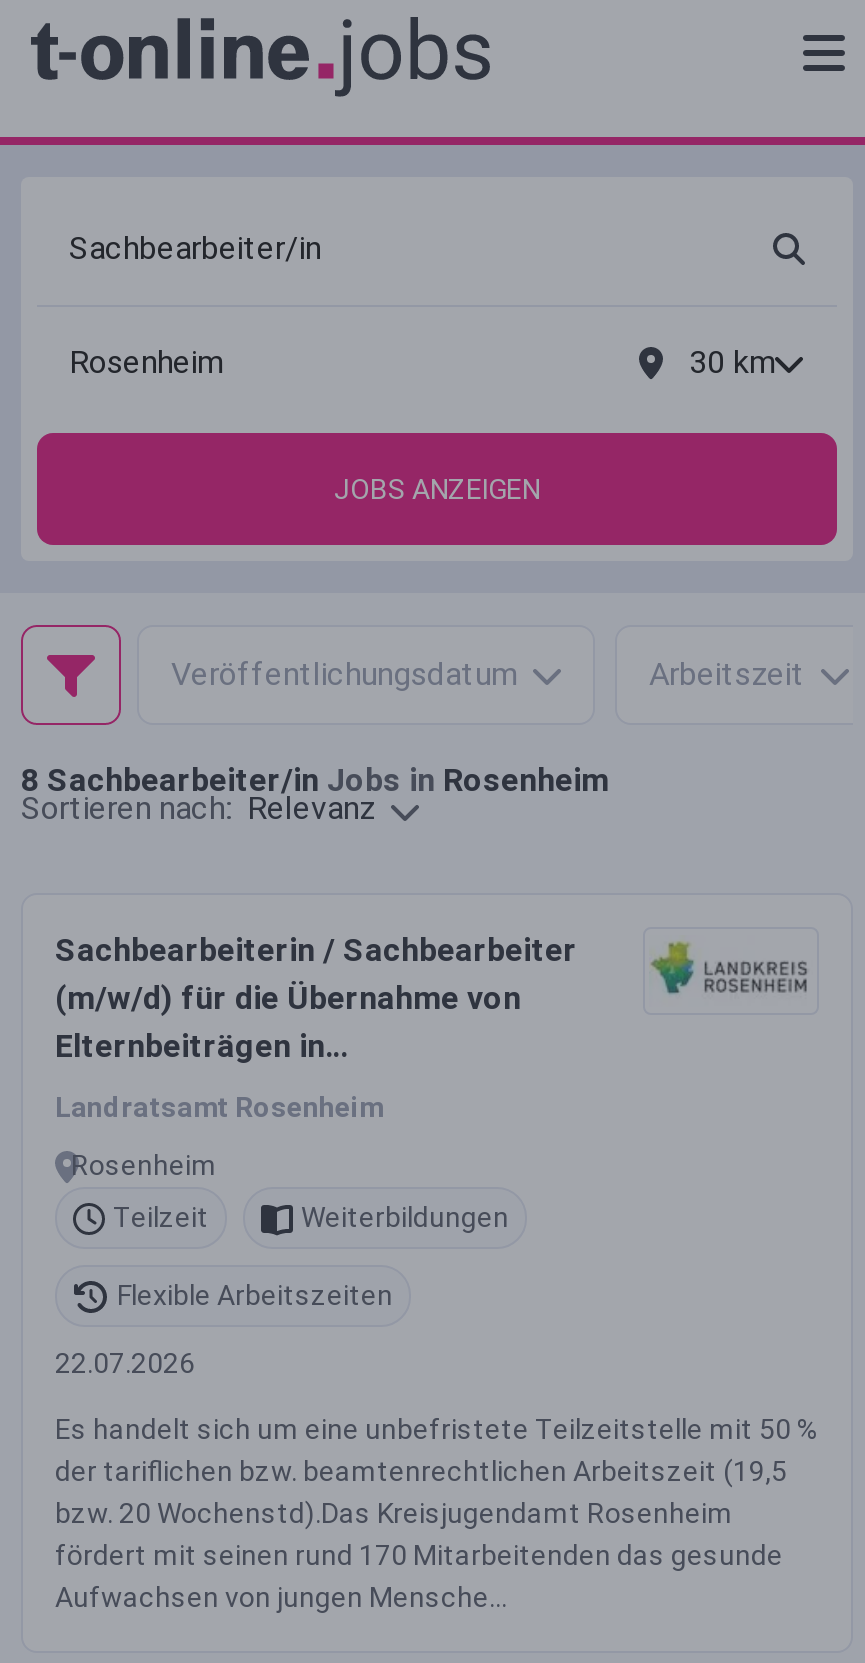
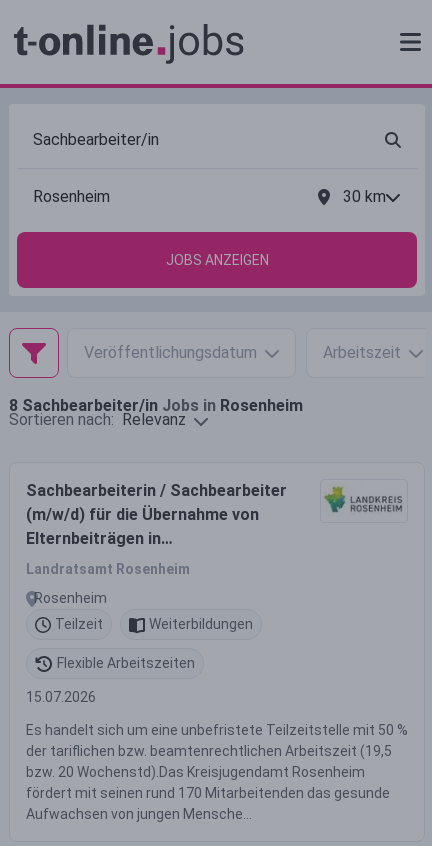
- 22.07.2026
+ 15.07.2026
